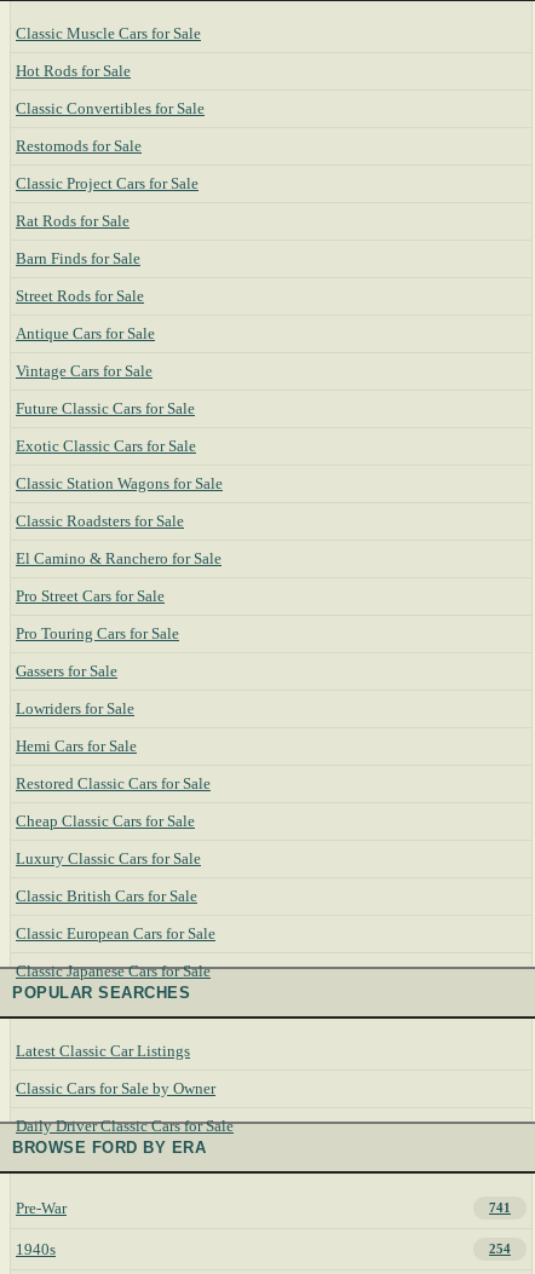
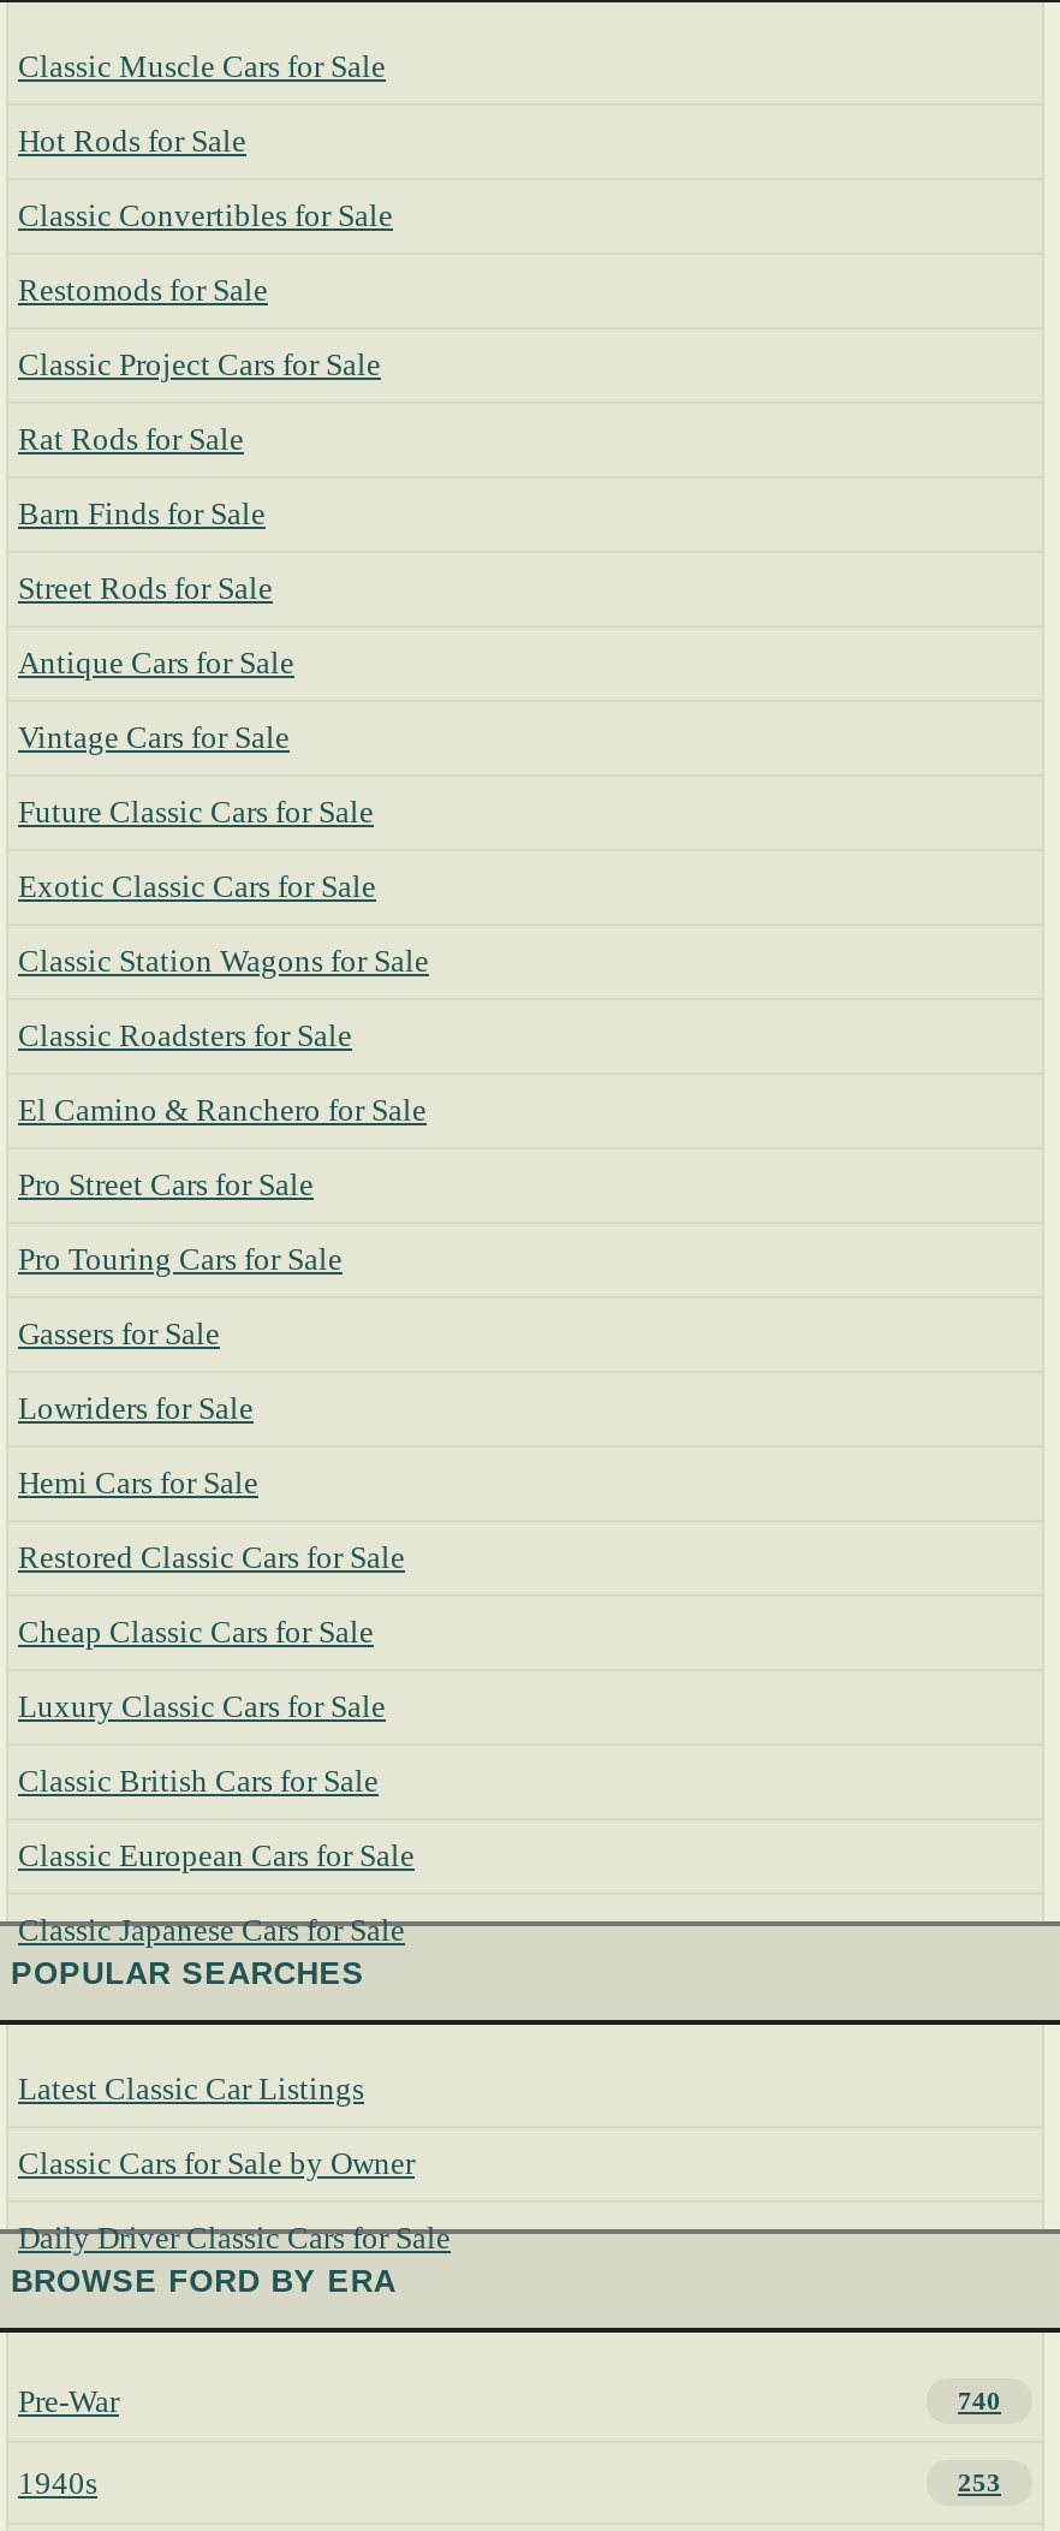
- 741
+ 740

- 254
+ 253
